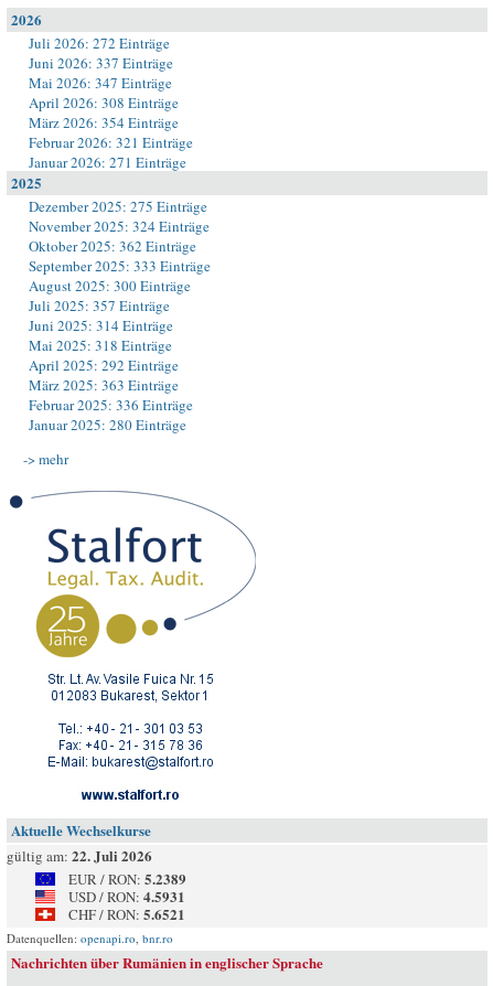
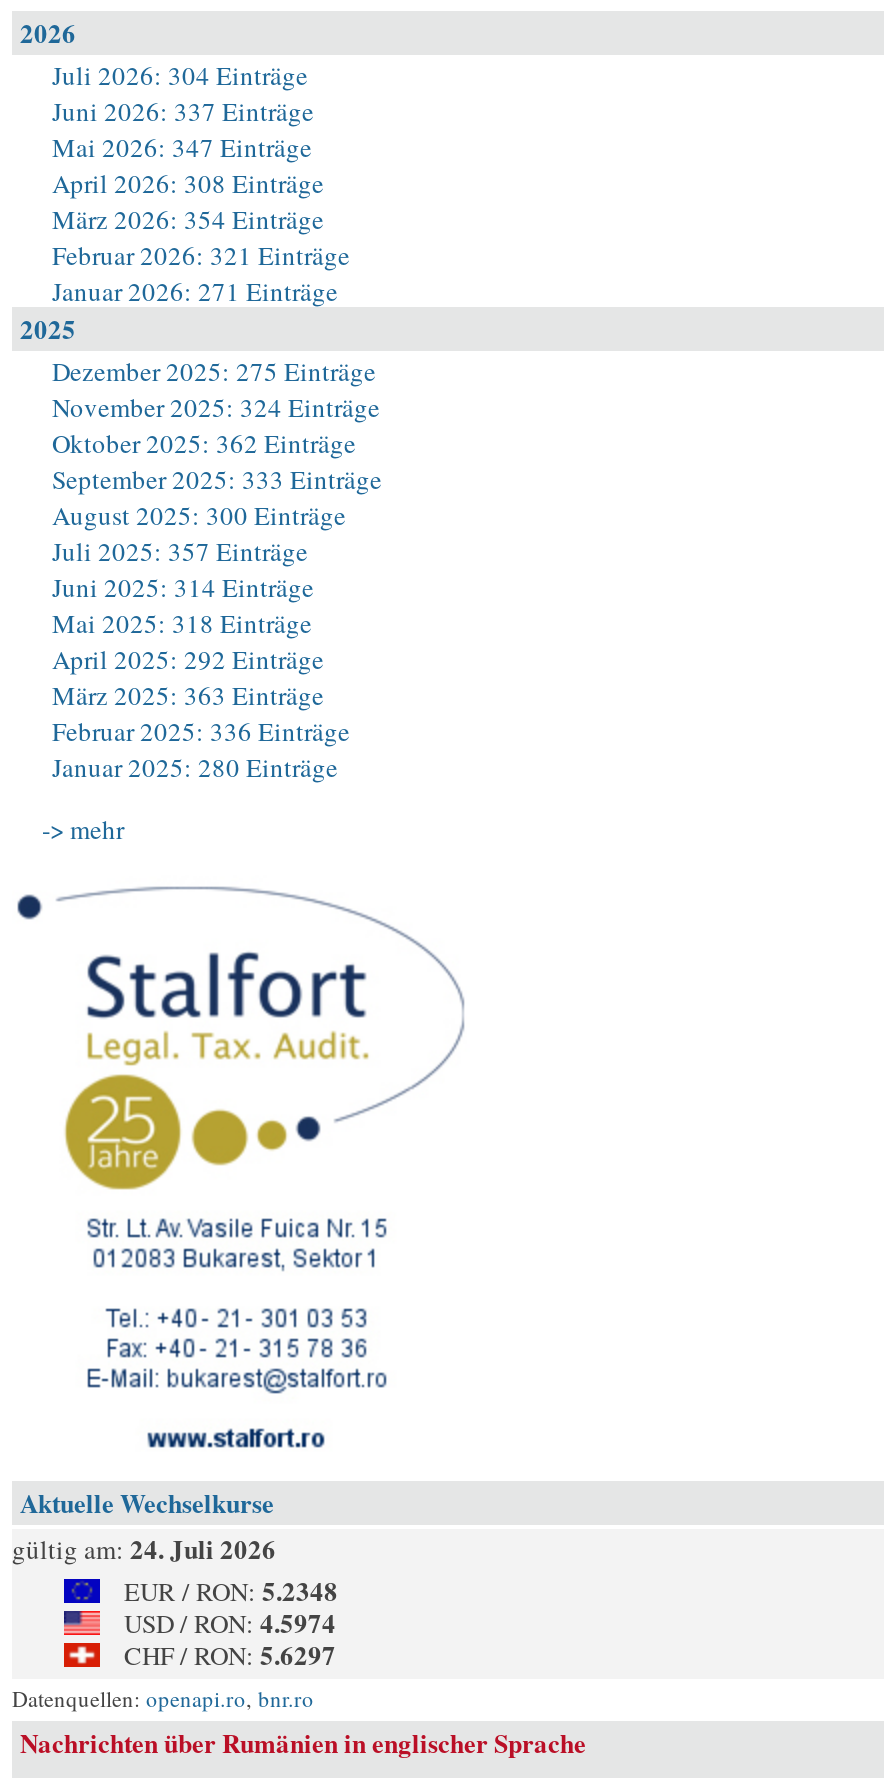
- Juli 2026: 272 Einträge
+ Juli 2026: 304 Einträge

- gültig am: 22. Juli 2026
+ gültig am: 24. Juli 2026

- EUR / RON: 5.2389
+ EUR / RON: 5.2348

- USD / RON: 4.5931
+ USD / RON: 4.5974

- CHF / RON: 5.6521
+ CHF / RON: 5.6297
